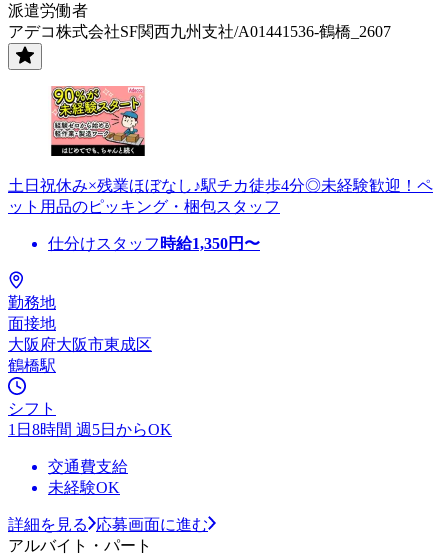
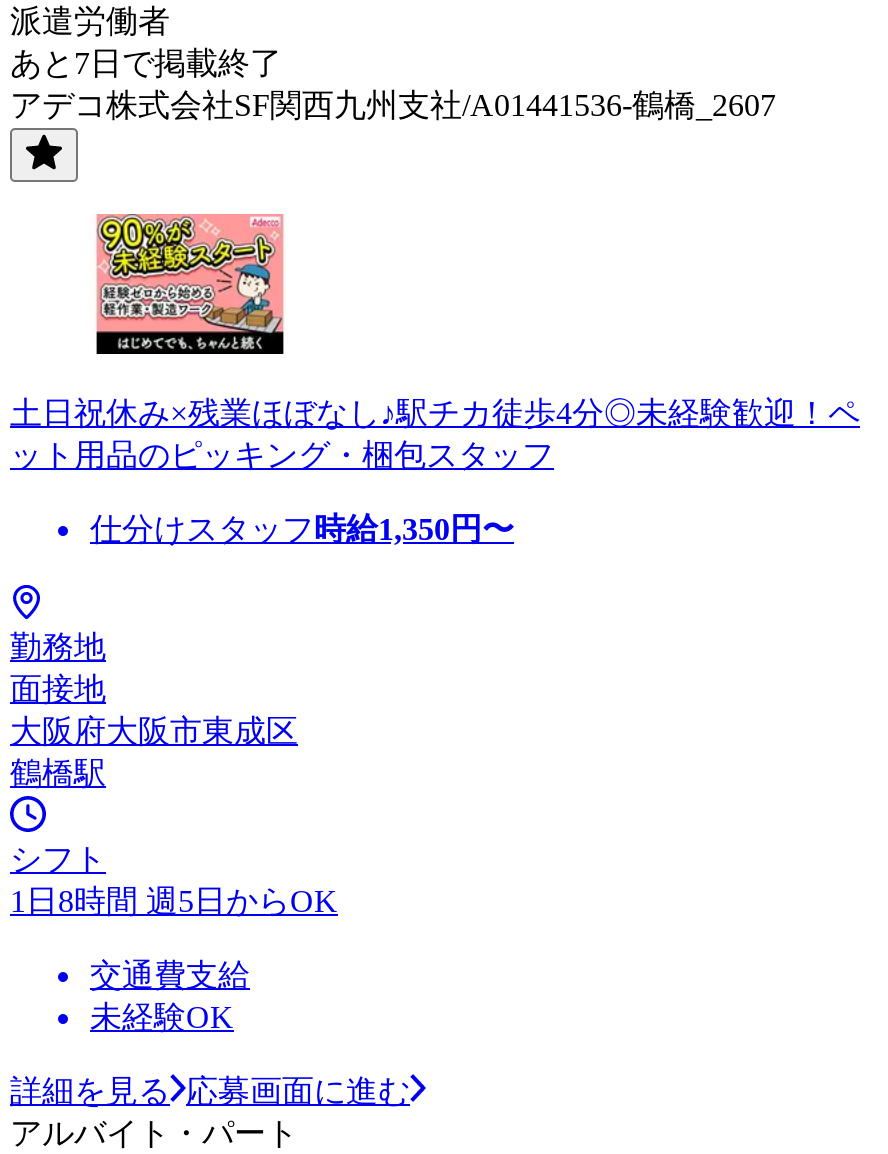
+ あと7日で掲載終了
